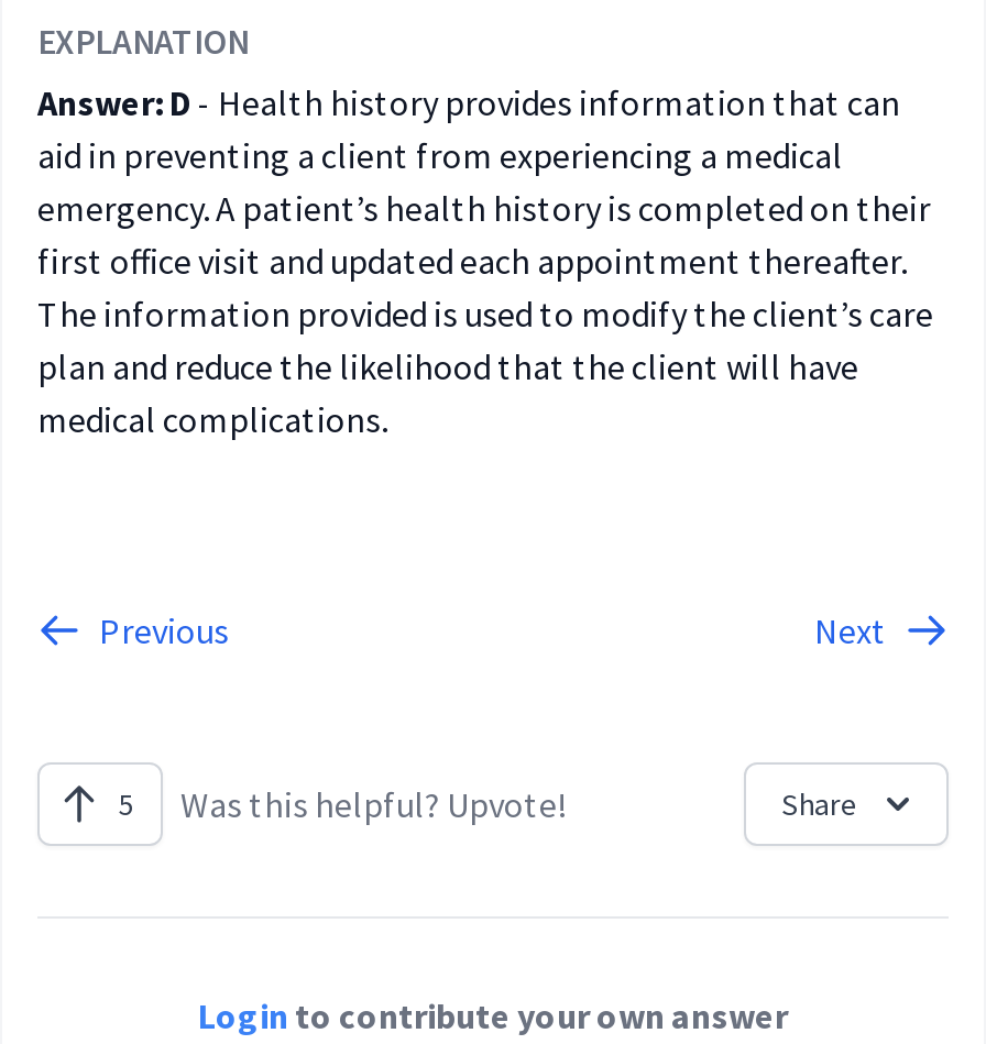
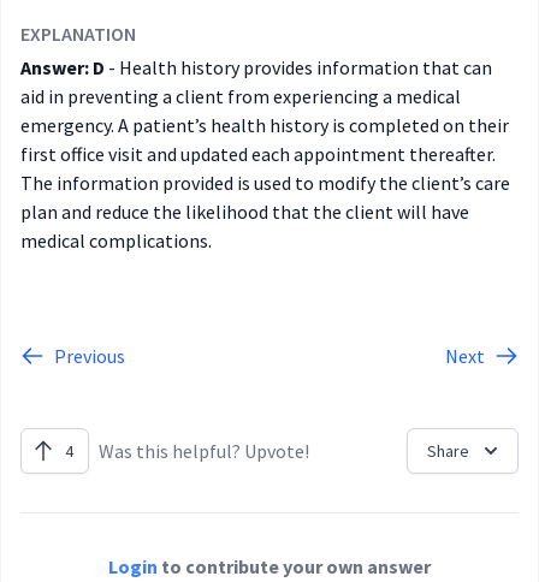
- 5 Was this helpful? Upvote!
+ 4 Was this helpful? Upvote!
